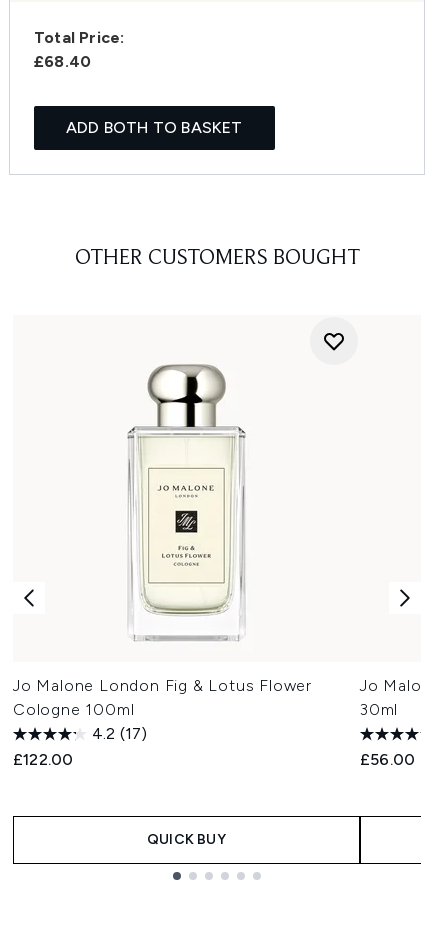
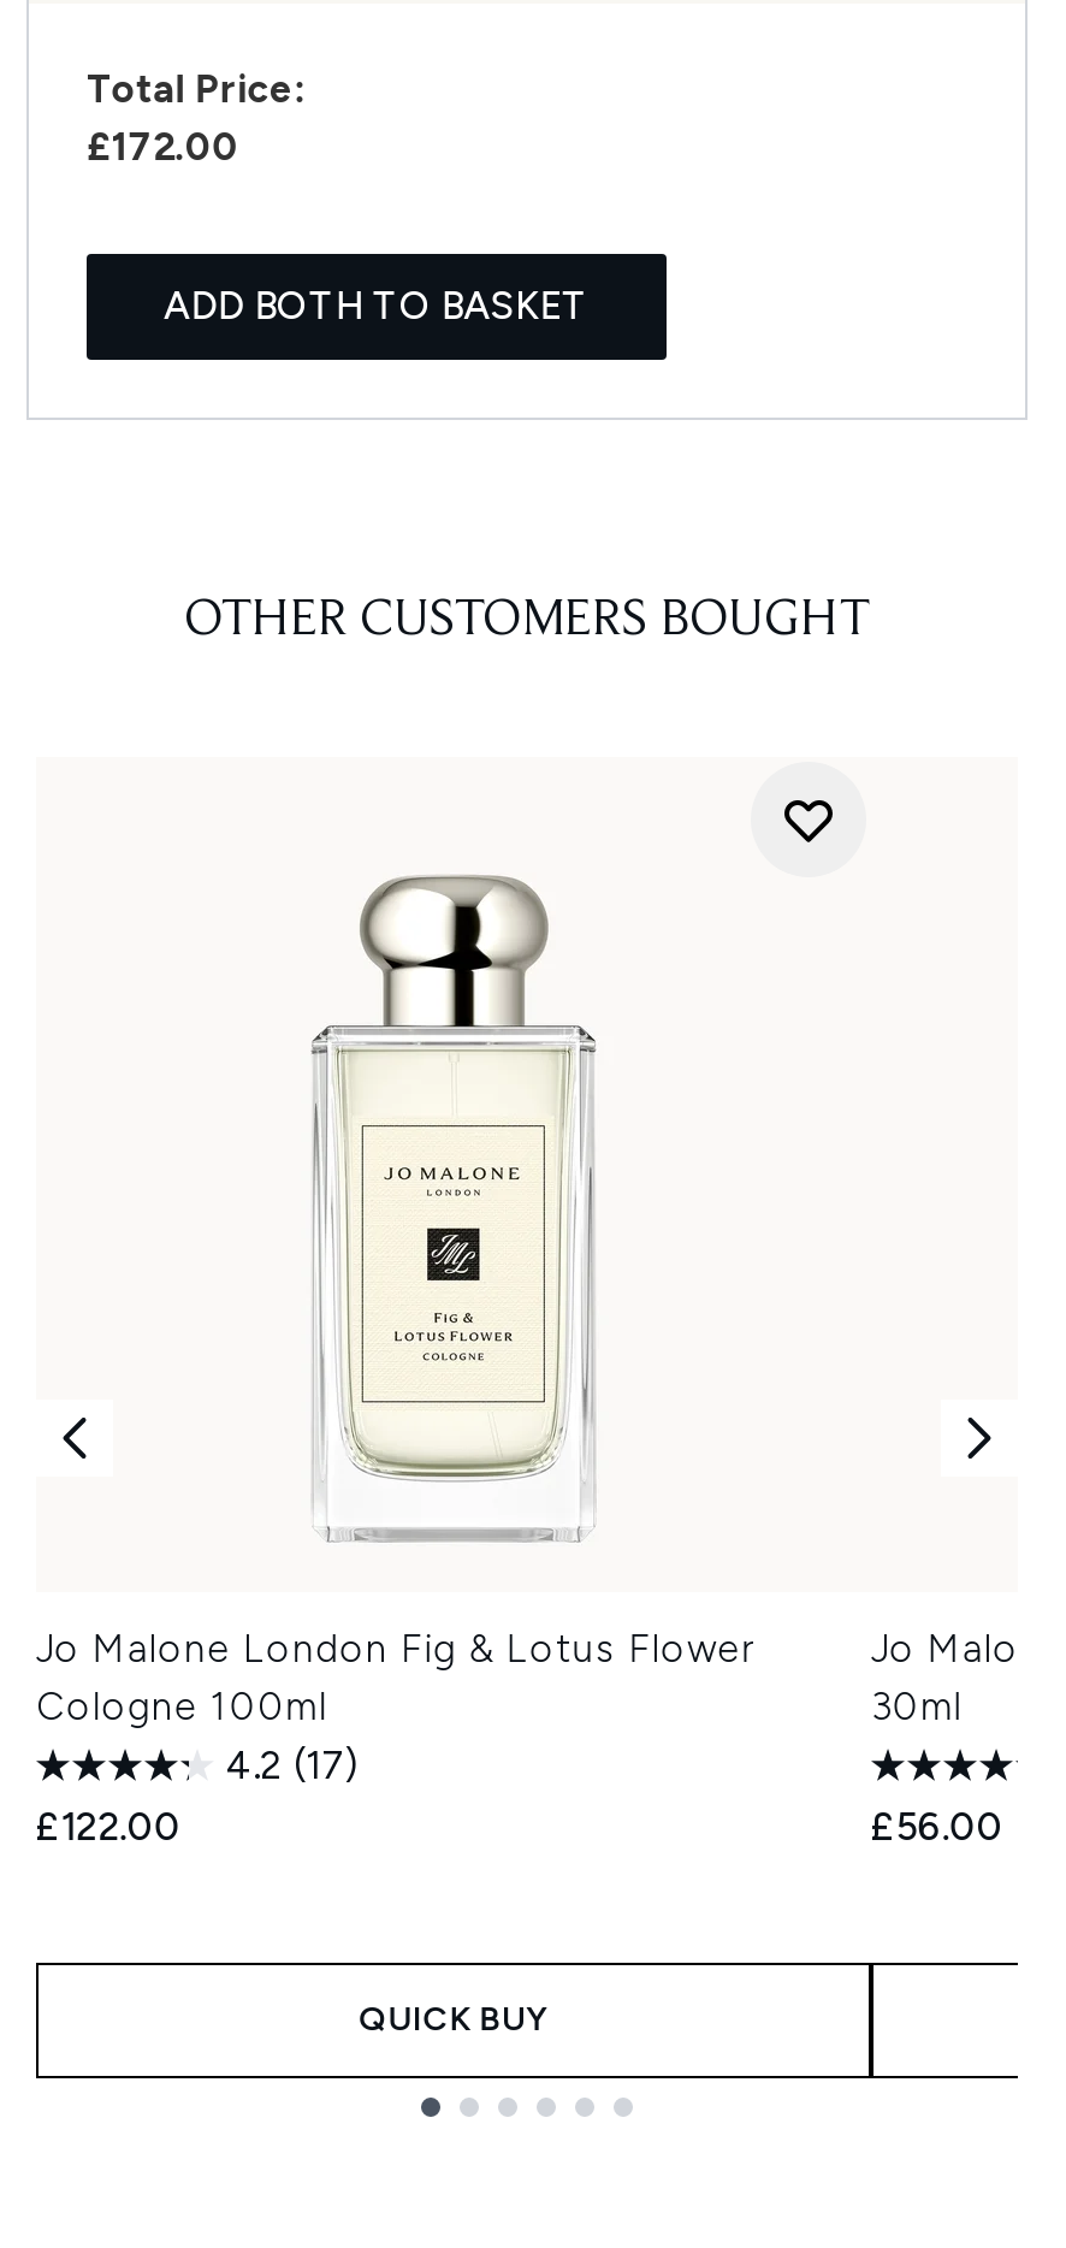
- £68.40
+ £172.00
